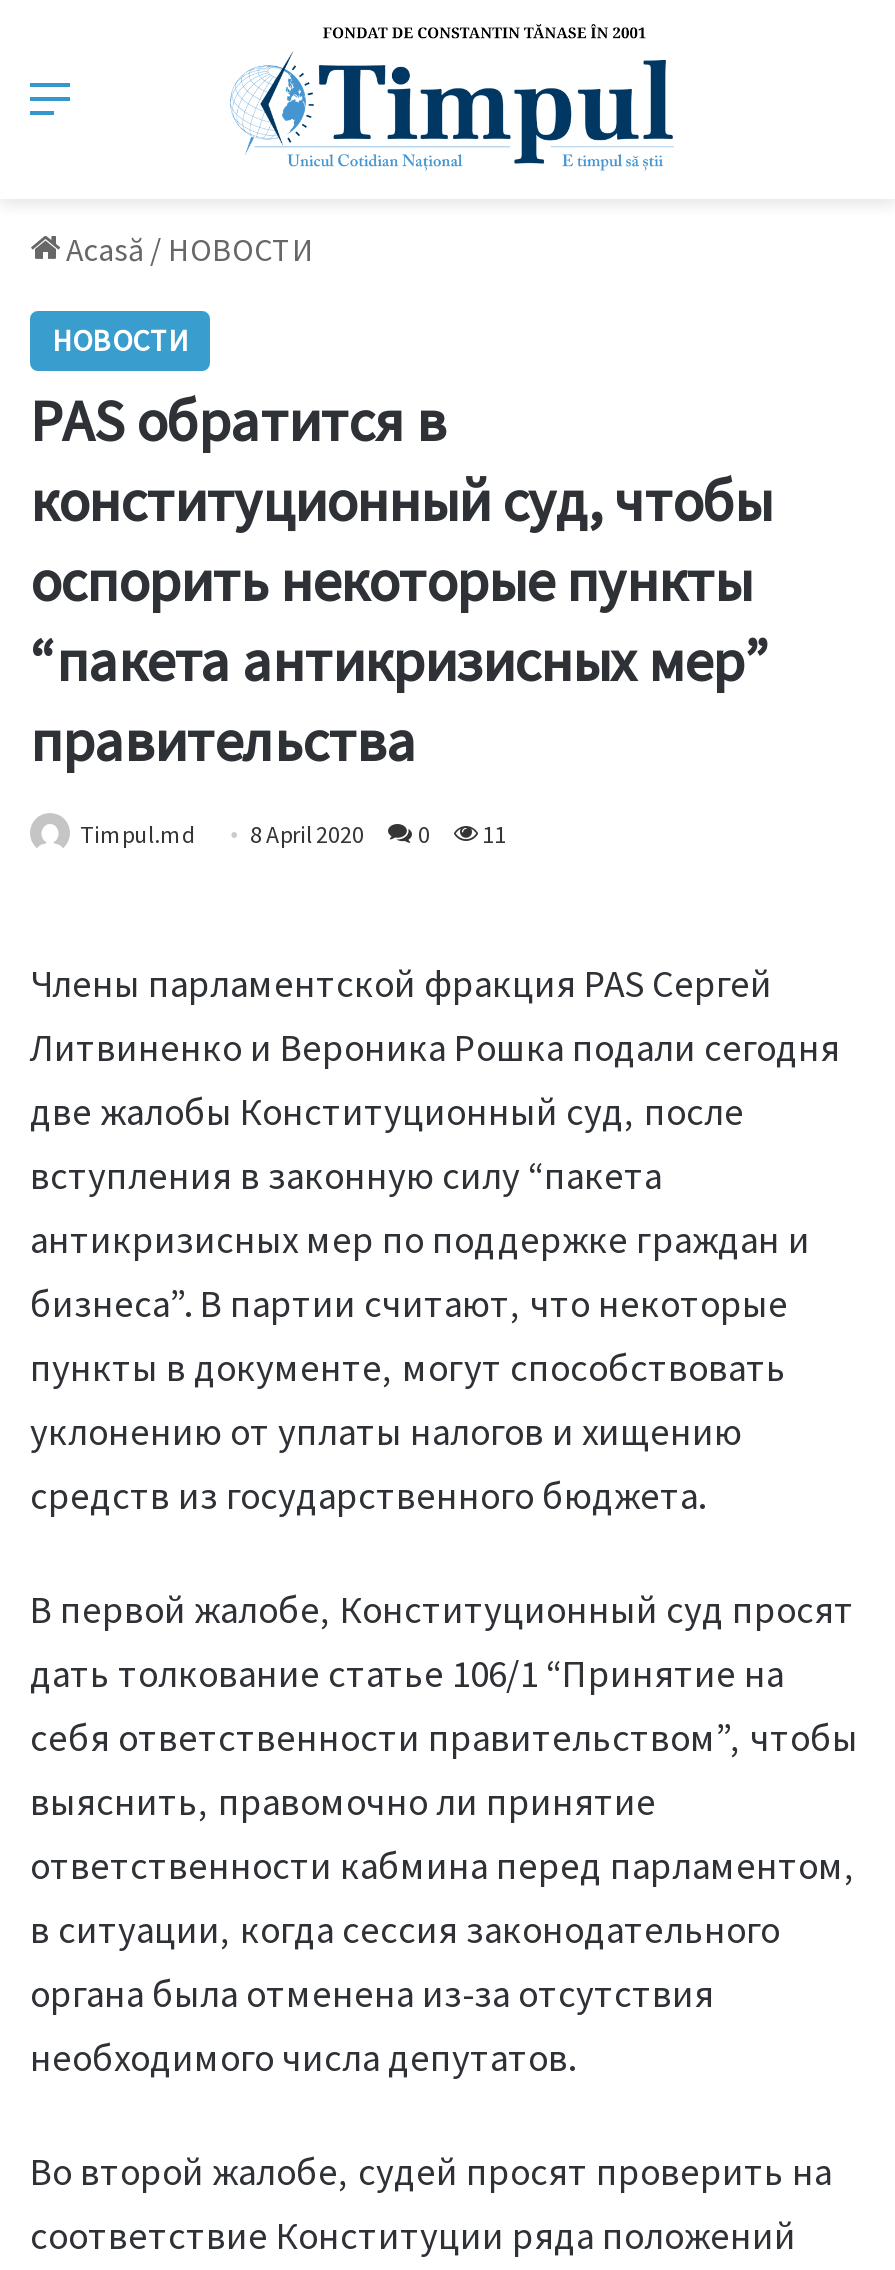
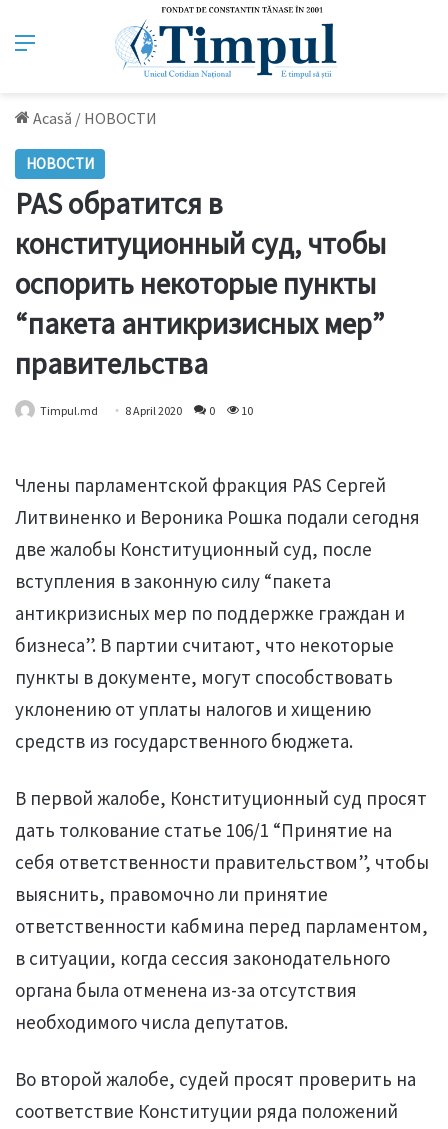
- Timpul.md 8 April 2020 0 11
+ Timpul.md 8 April 2020 0 10
